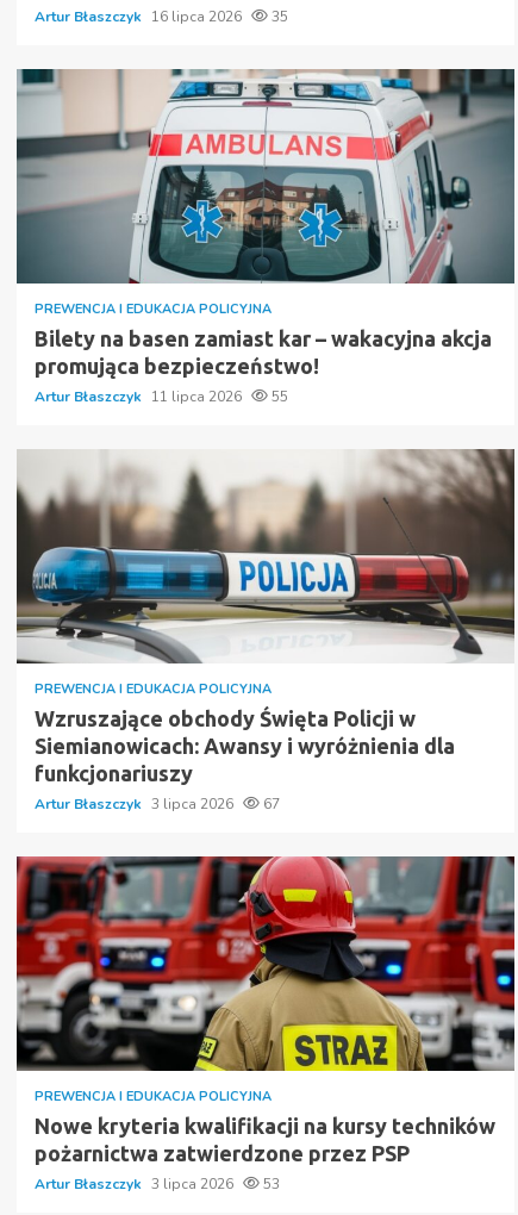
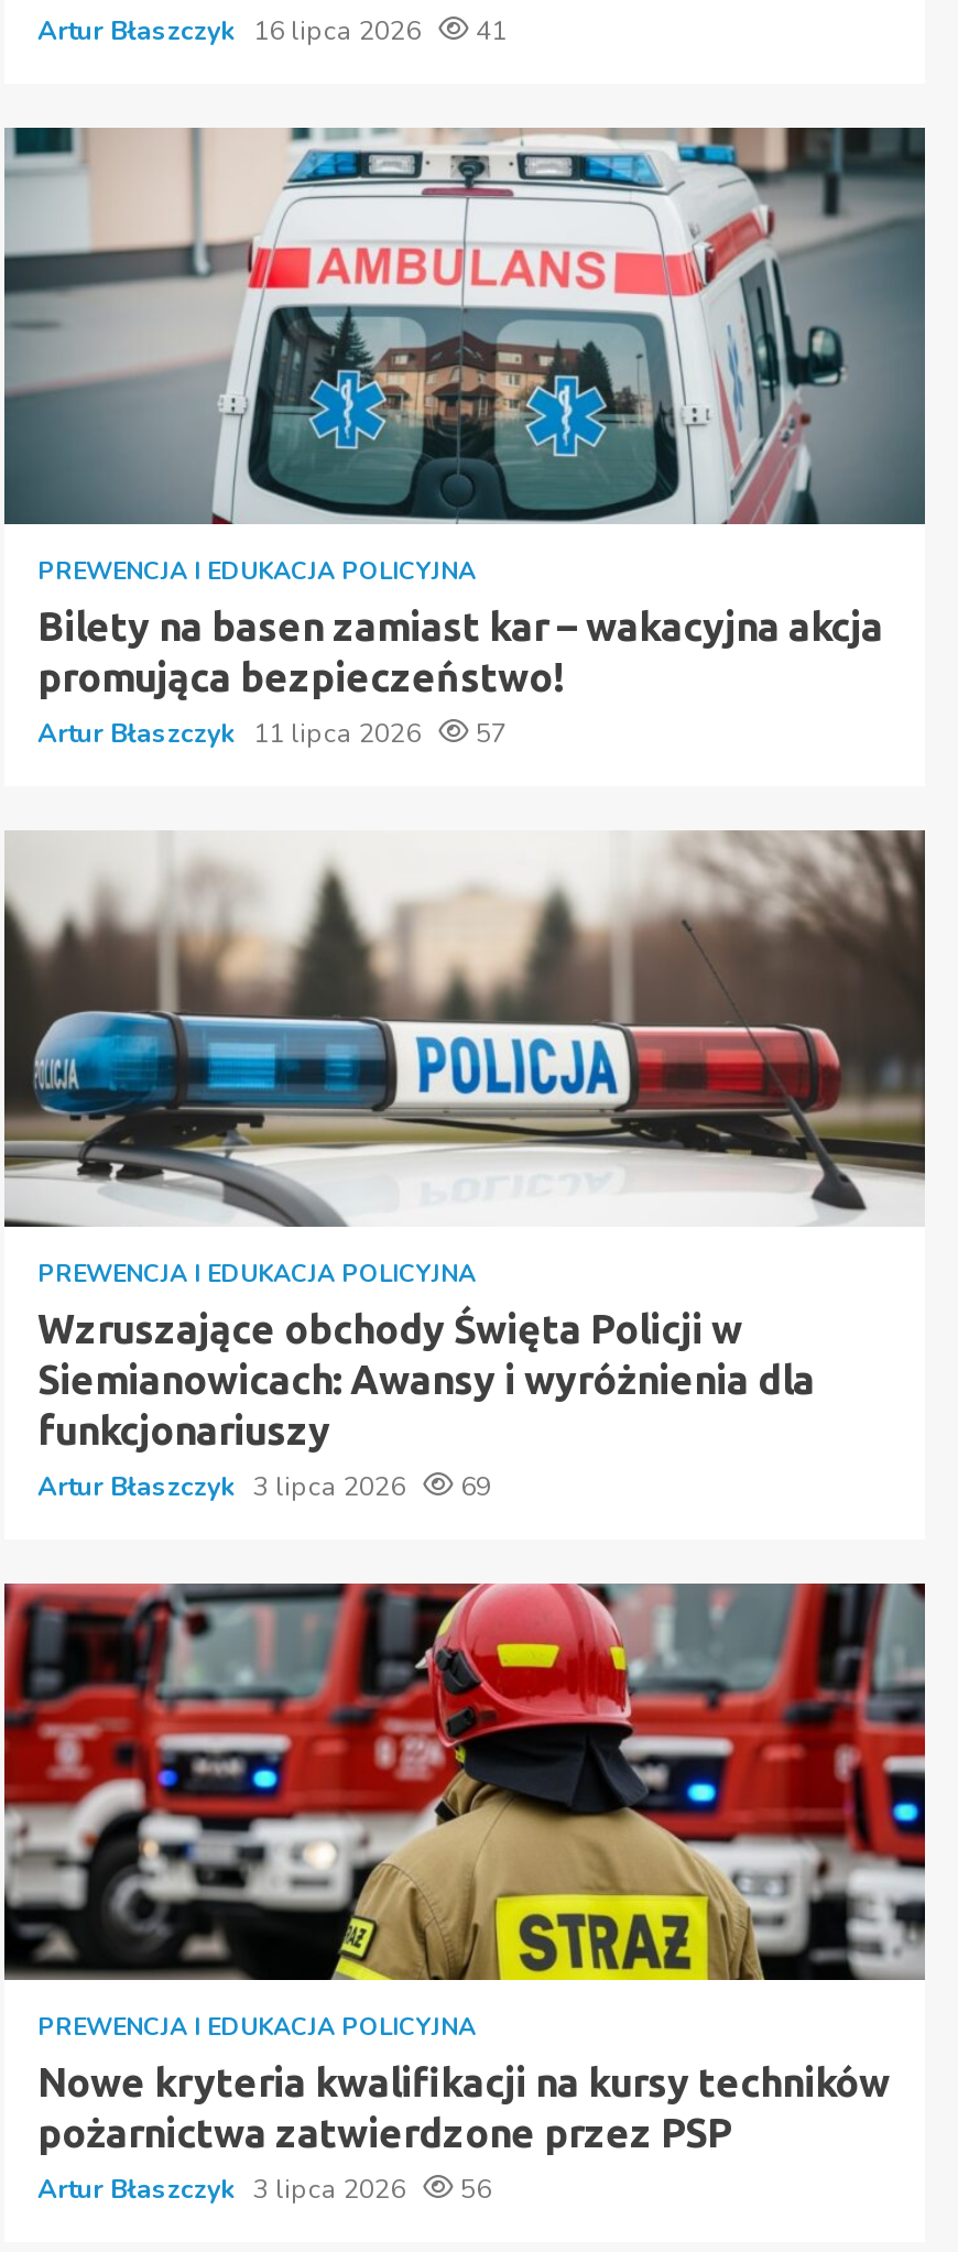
- Artur Błaszczyk 16 lipca 2026 35
+ Artur Błaszczyk 16 lipca 2026 41

- Artur Błaszczyk 11 lipca 2026 55
+ Artur Błaszczyk 11 lipca 2026 57

- Artur Błaszczyk 3 lipca 2026 67
+ Artur Błaszczyk 3 lipca 2026 69

- Artur Błaszczyk 3 lipca 2026 53
+ Artur Błaszczyk 3 lipca 2026 56
